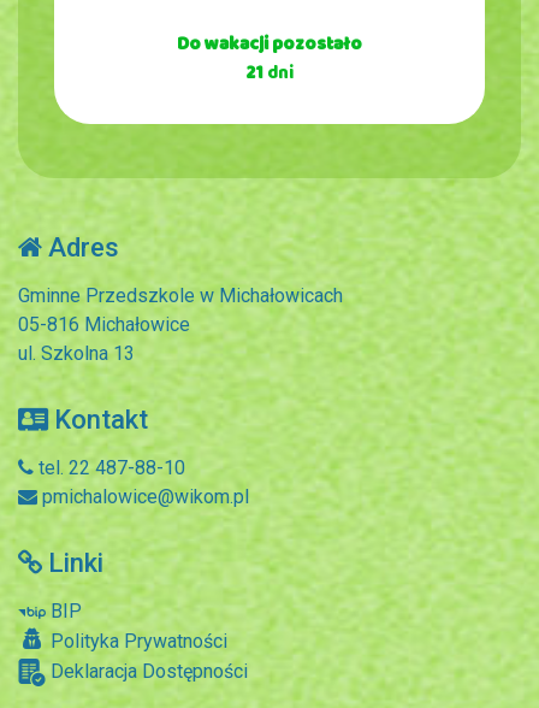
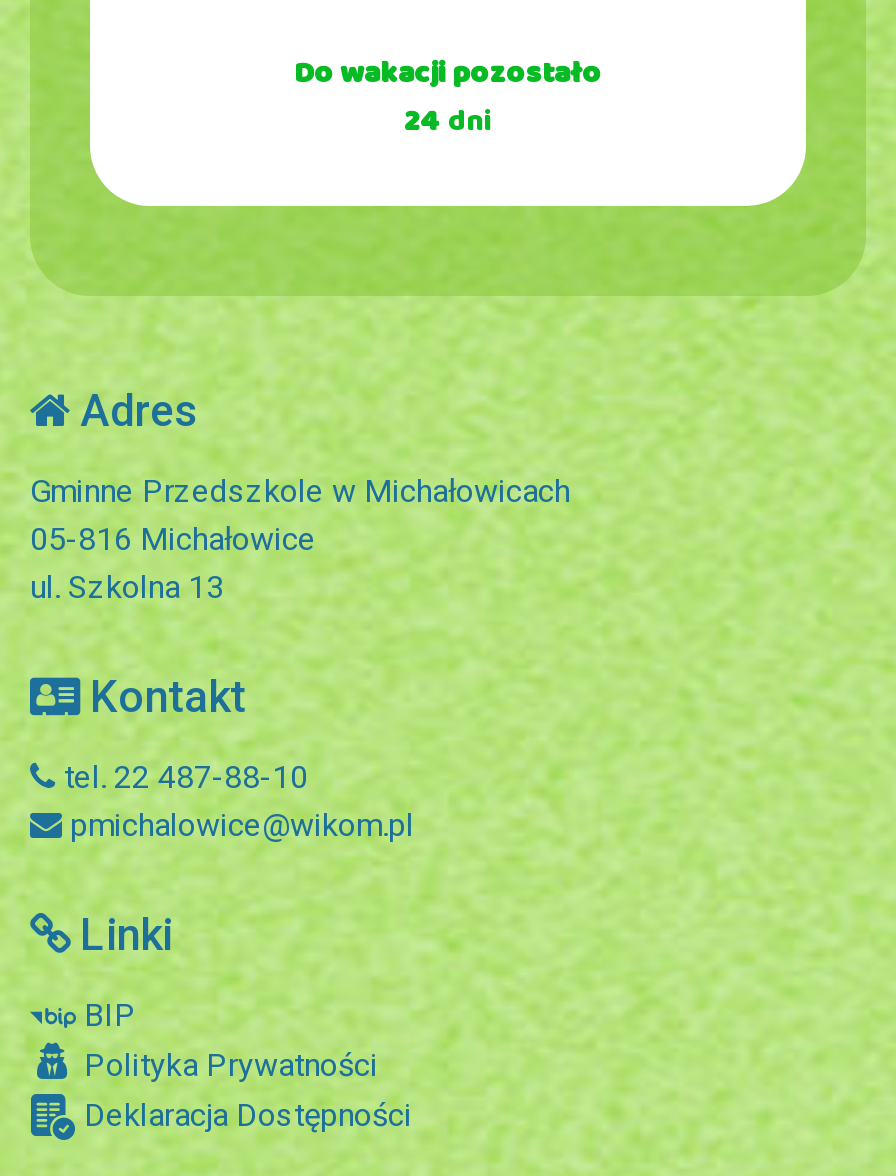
- 21 dni
+ 24 dni
